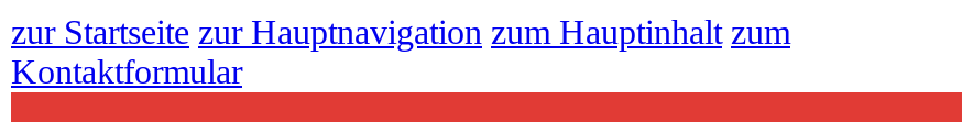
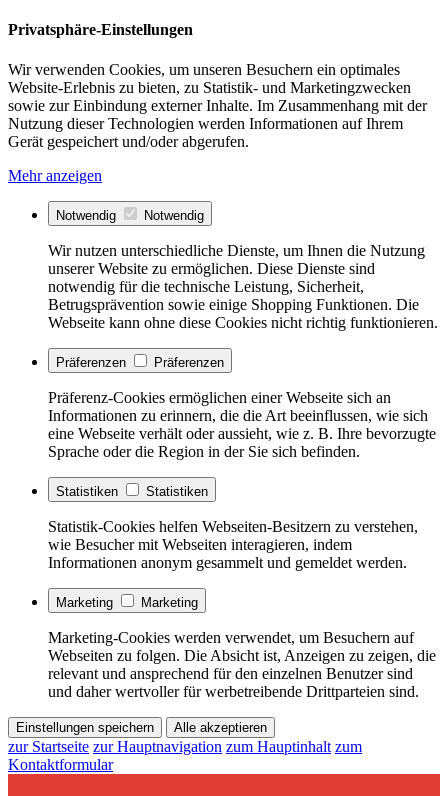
+ Privatsphäre-Einstellungen
+ Wir verwenden Cookies, um unseren Besuchern ein optimales
+ Website-Erlebnis zu bieten, zu Statistik- und Marketingzwecken
+ sowie zur Einbindung externer Inhalte. Im Zusammenhang mit der
+ Nutzung dieser Technologien werden Informationen auf Ihrem
+ Gerät gespeichert und/oder abgerufen.
+ Mehr anzeigen
+ Notwendig
+ Notwendig
+ Wir nutzen unterschiedliche Dienste, um Ihnen die Nutzung
+ unserer Website zu ermöglichen. Diese Dienste sind
+ notwendig für die technische Leistung, Sicherheit,
+ Betrugsprävention sowie einige Shopping Funktionen. Die
+ Webseite kann ohne diese Cookies nicht richtig funktionieren.
+ Präferenzen
+ Präferenzen
+ Präferenz-Cookies ermöglichen einer Webseite sich an
+ Informationen zu erinnern, die die Art beeinflussen, wie sich
+ eine Webseite verhält oder aussieht, wie z. B. Ihre bevorzugte
+ Sprache oder die Region in der Sie sich befinden.
+ Statistiken
+ Statistiken
+ Statistik-Cookies helfen Webseiten-Besitzern zu verstehen,
+ wie Besucher mit Webseiten interagieren, indem
+ Informationen anonym gesammelt und gemeldet werden.
+ Marketing
+ Marketing
+ Marketing-Cookies werden verwendet, um Besuchern auf
+ Webseiten zu folgen. Die Absicht ist, Anzeigen zu zeigen, die
+ relevant und ansprechend für den einzelnen Benutzer sind
+ und daher wertvoller für werbetreibende Drittparteien sind.
+ Einstellungen speichern
+ Alle akzeptieren
